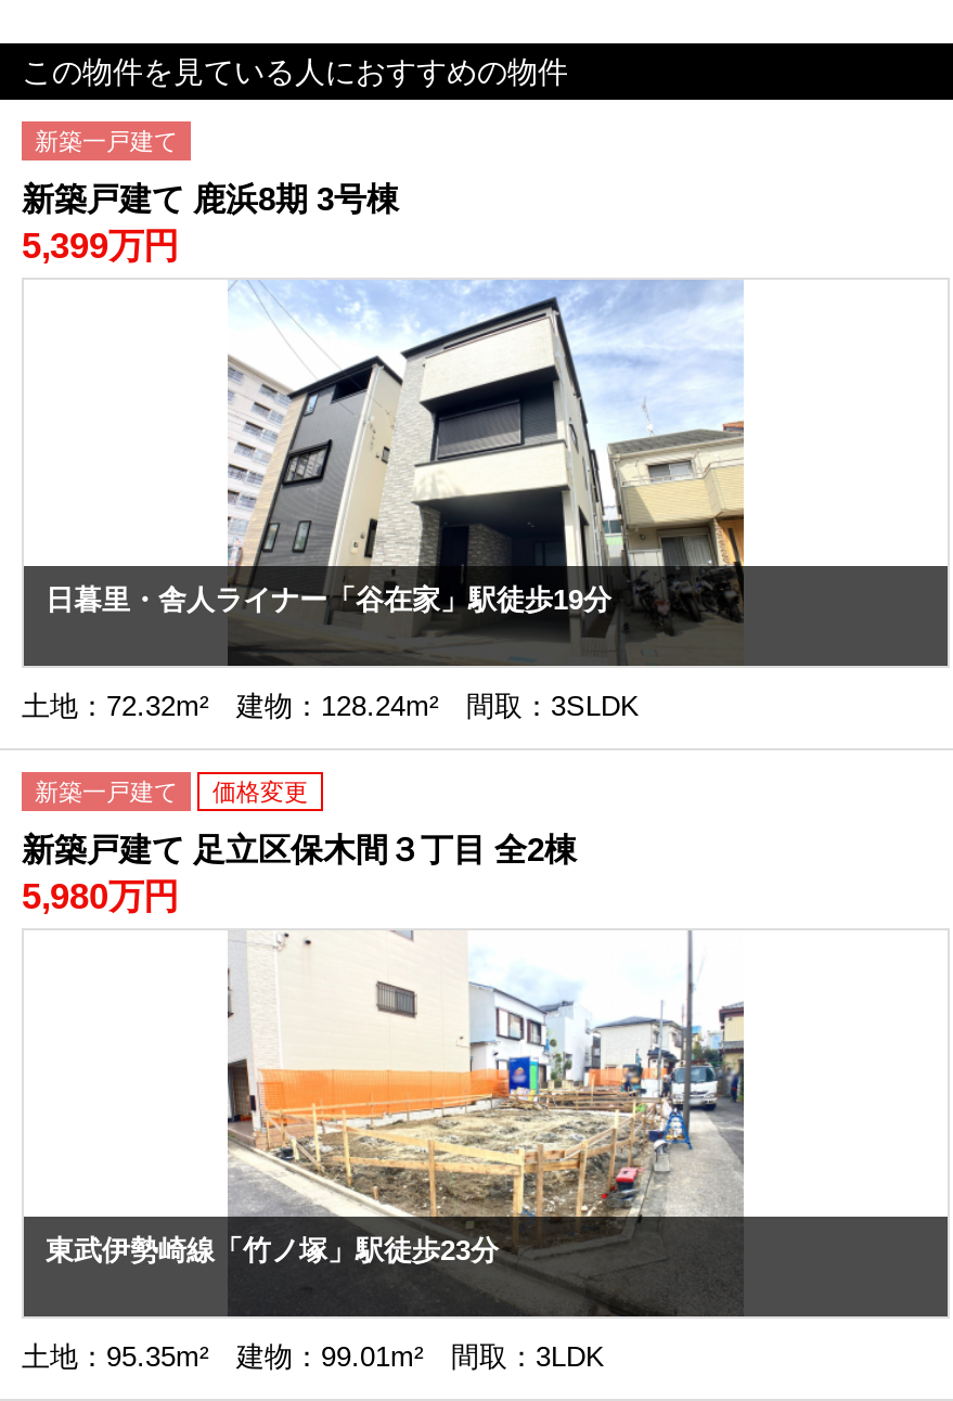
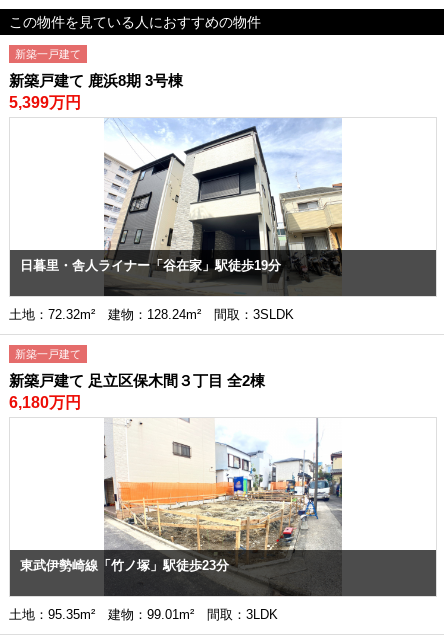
- 価格変更

- 5,980万円
+ 6,180万円
